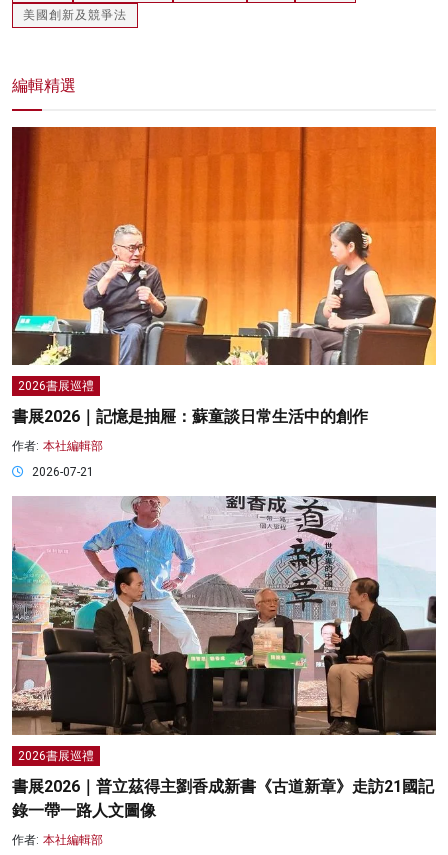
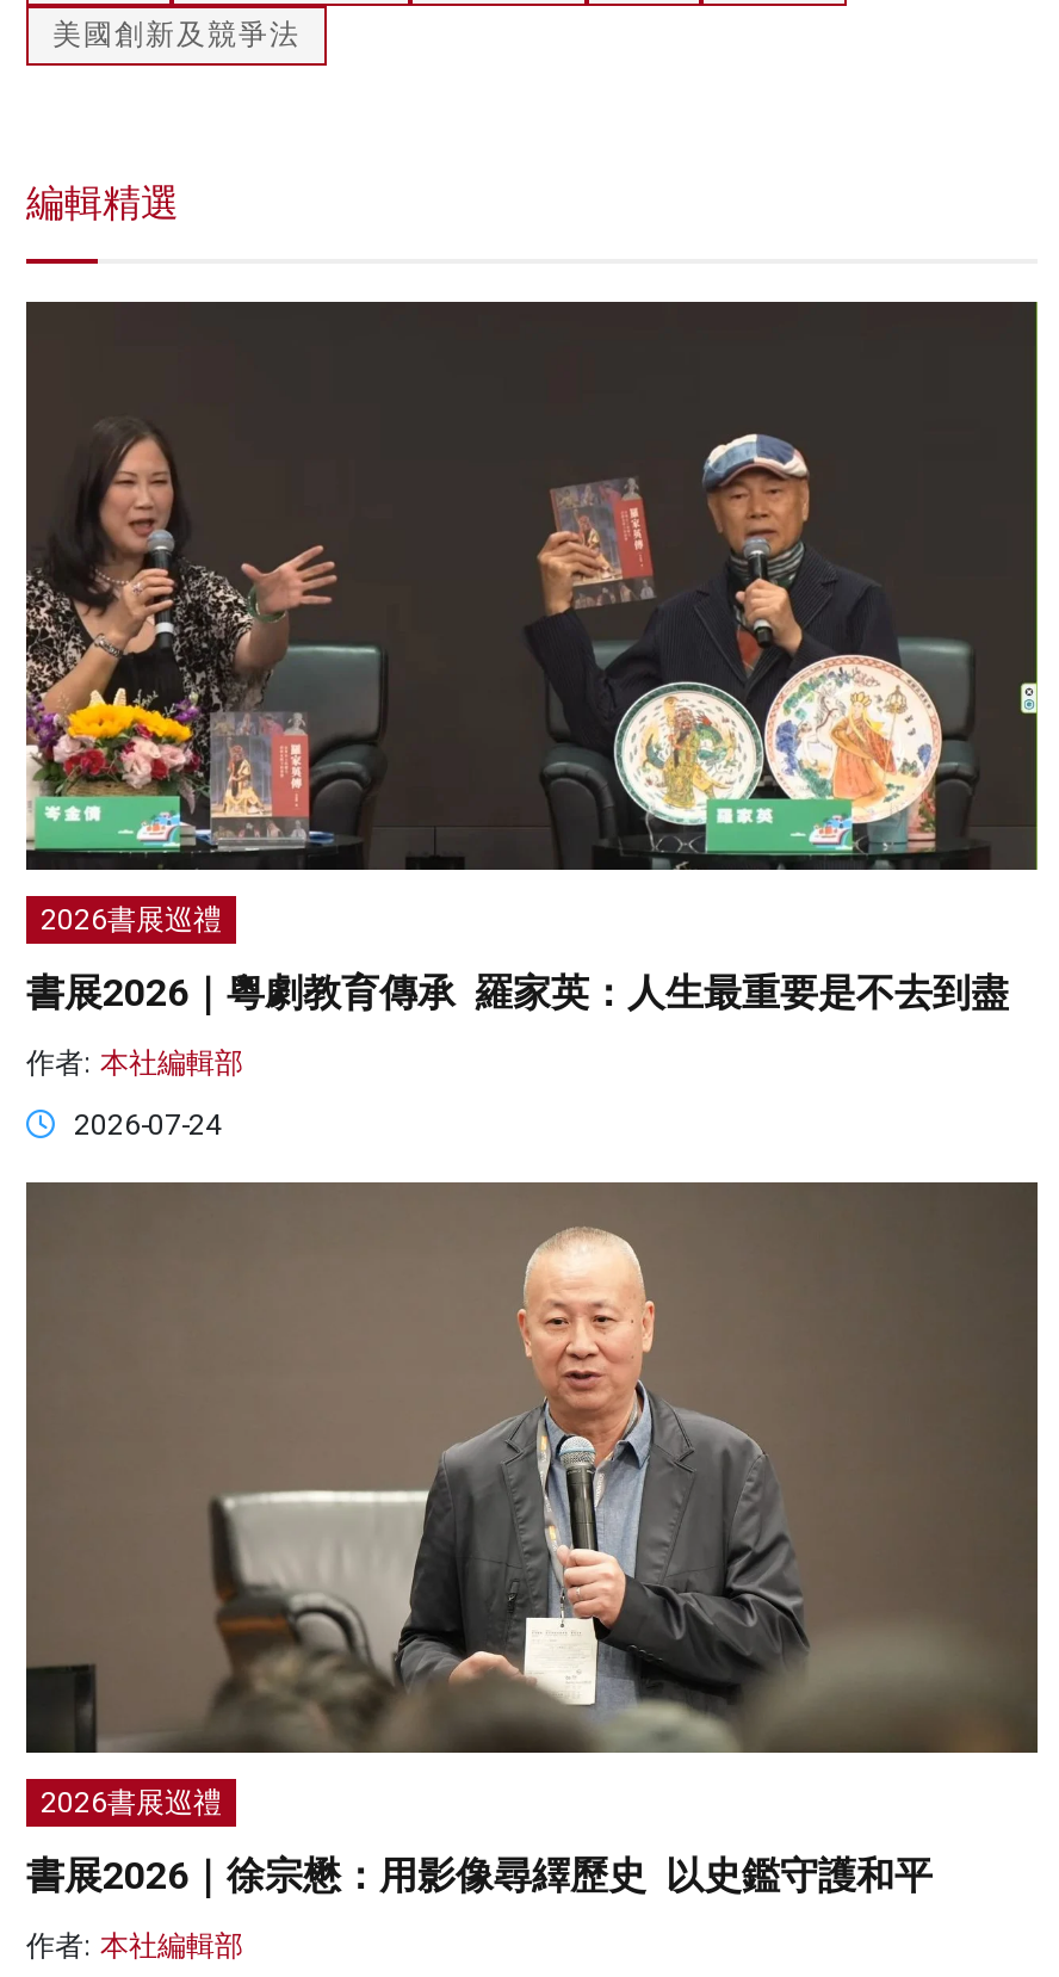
- [image]
+ [image]

- 書展2026｜記憶是抽屜：蘇童談日常生活中的創作
+ 書展2026｜粵劇教育傳承 羅家英：人生最重要是不去到盡

- 2026-07-21
+ 2026-07-24

- [image]
+ [image]

- 書展2026｜普立茲得主劉香成新書《古道新章》走訪21國記
- 錄一帶一路人文圖像
+ 書展2026｜徐宗懋：用影像尋繹歷史 以史鑑守護和平
